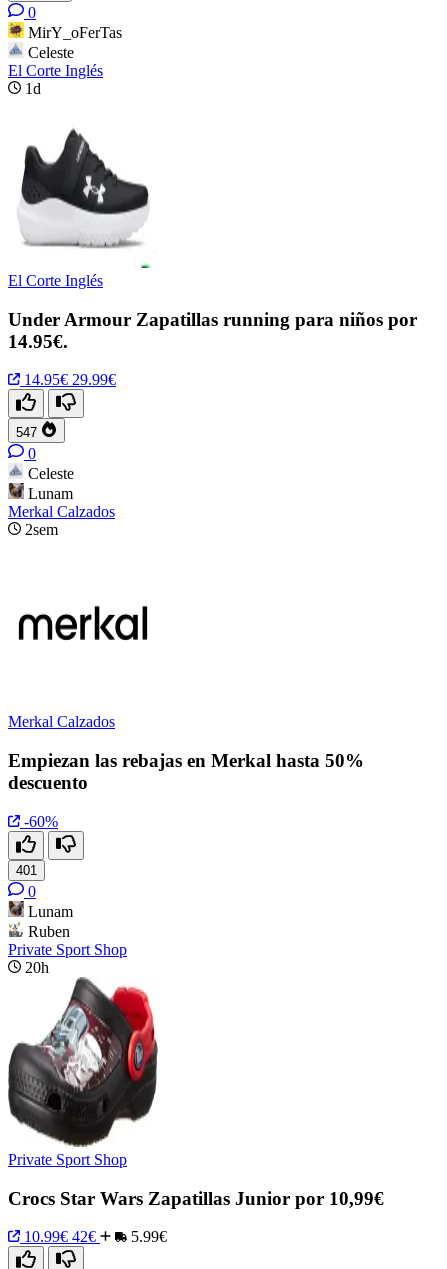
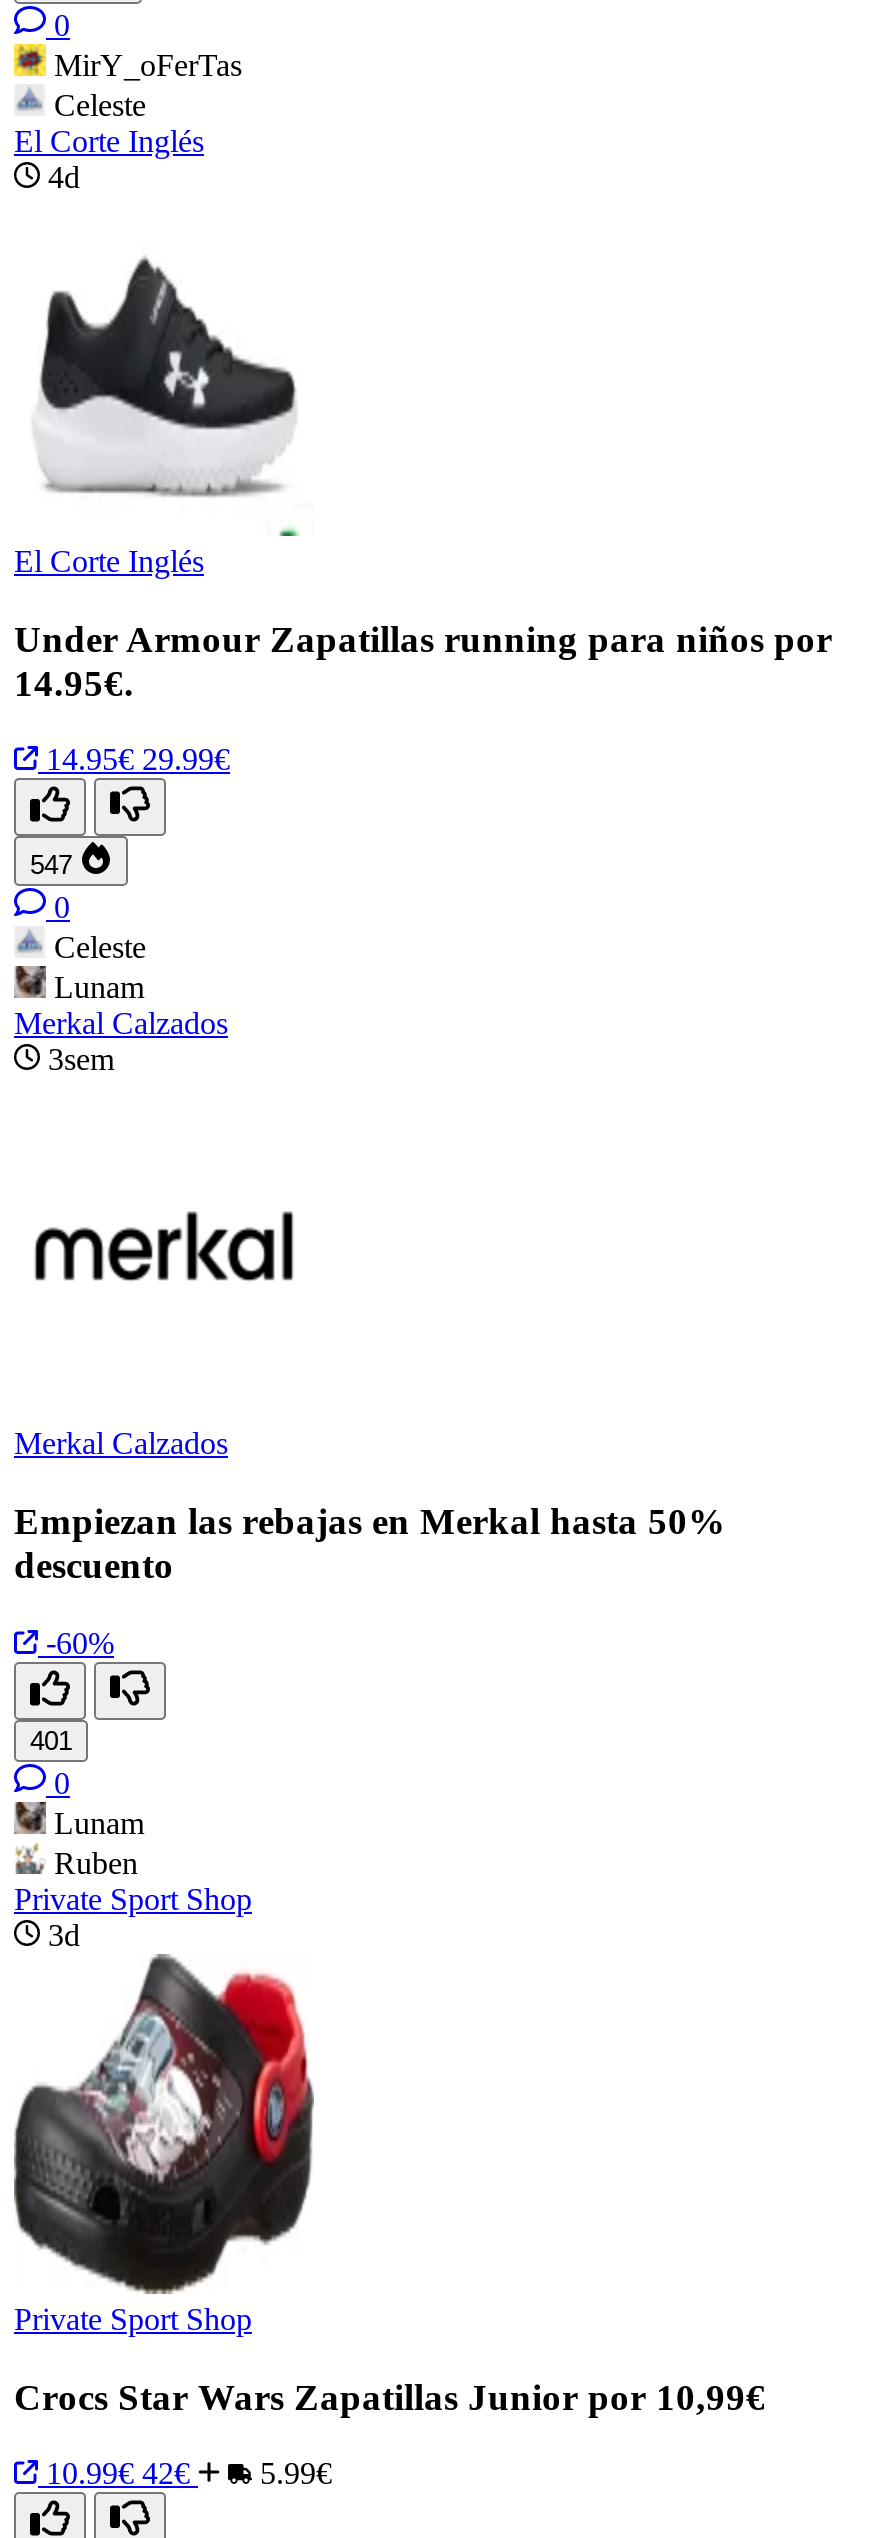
- 1d
+ 4d

- 2sem
+ 3sem

- 20h
+ 3d
